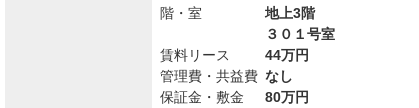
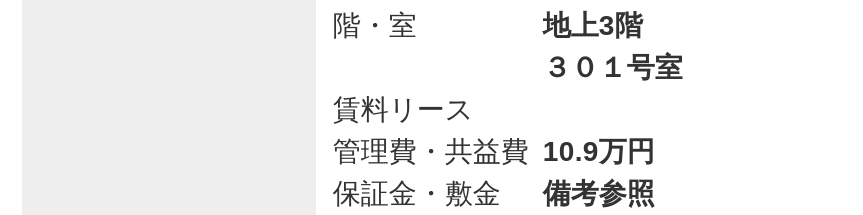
- 44万円
- 管理費・共益費 なし
+ 管理費・共益費 10.9万円

- 80万円
+ 備考参照
